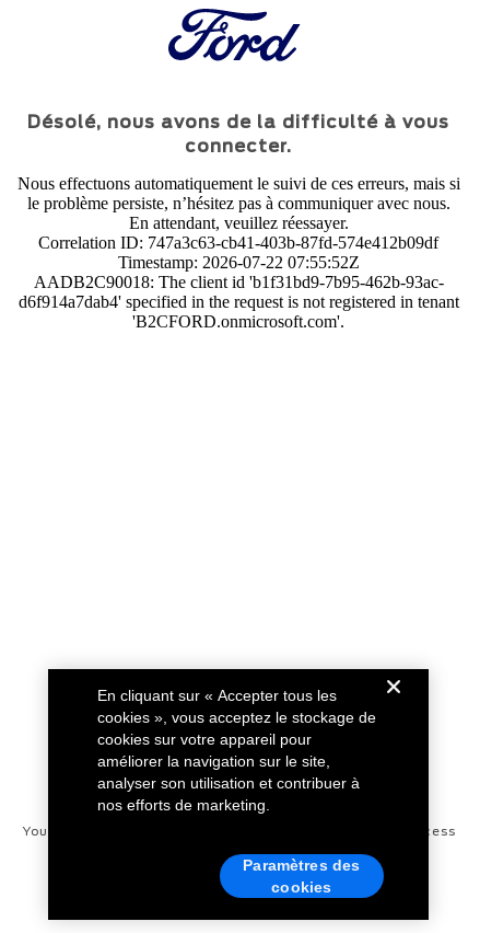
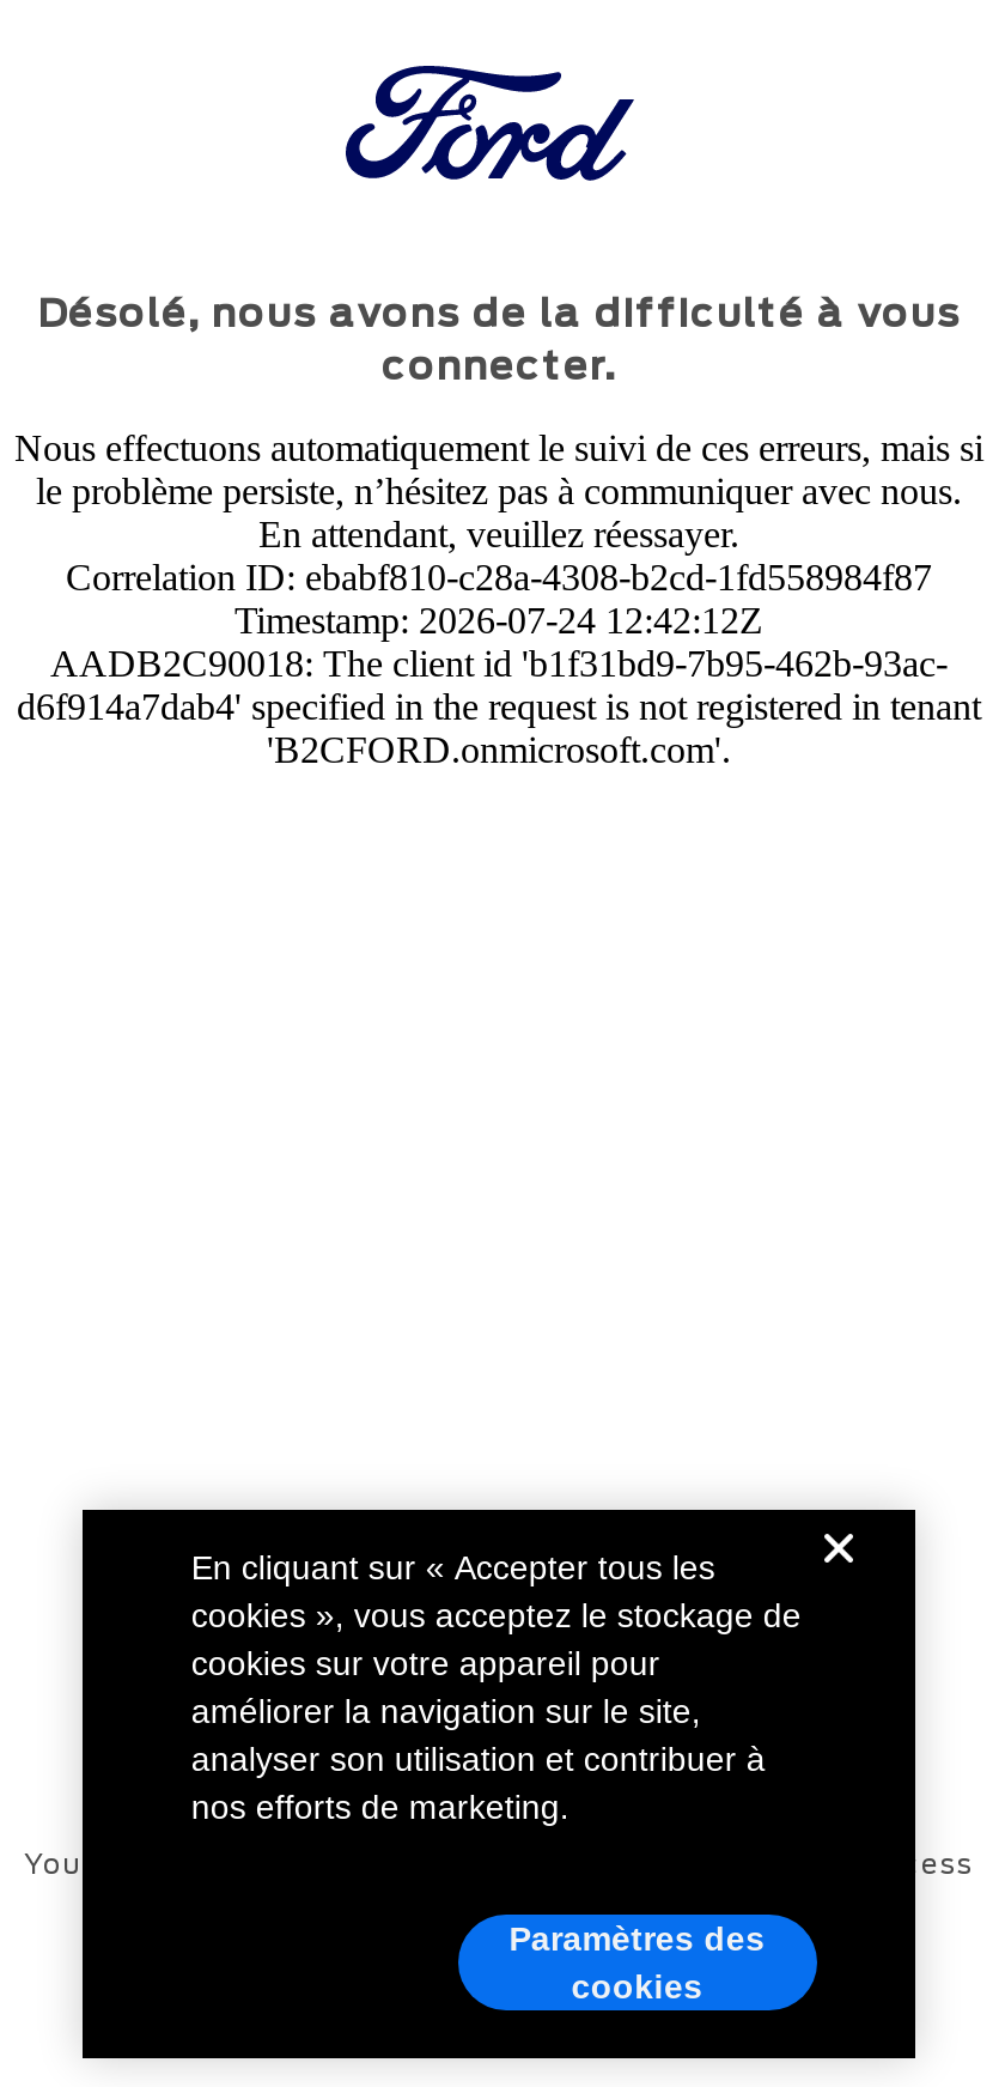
- Correlation ID: 747a3c63-cb41-403b-87fd-574e412b09df
+ Correlation ID: ebabf810-c28a-4308-b2cd-1fd558984f87

- Timestamp: 2026-07-22 07:55:52Z
+ Timestamp: 2026-07-24 12:42:12Z
